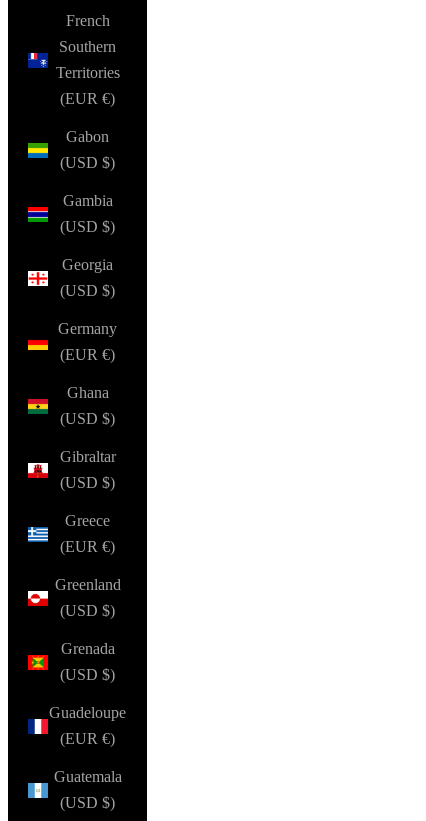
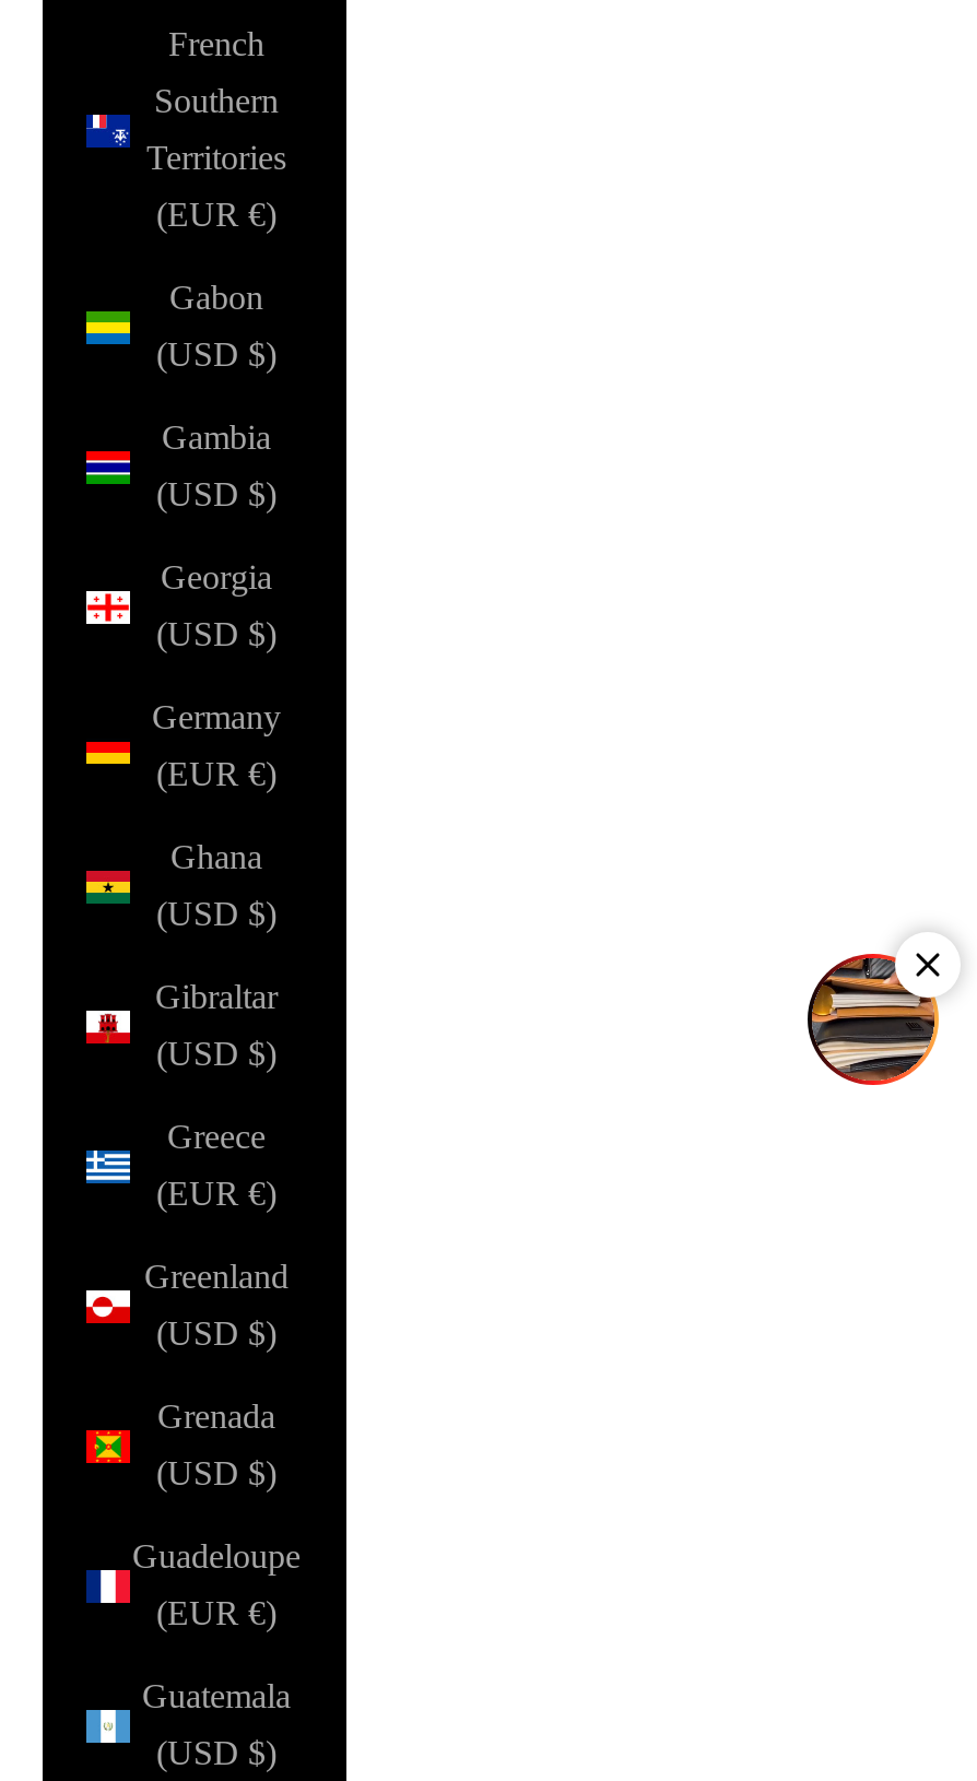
+ [image]
